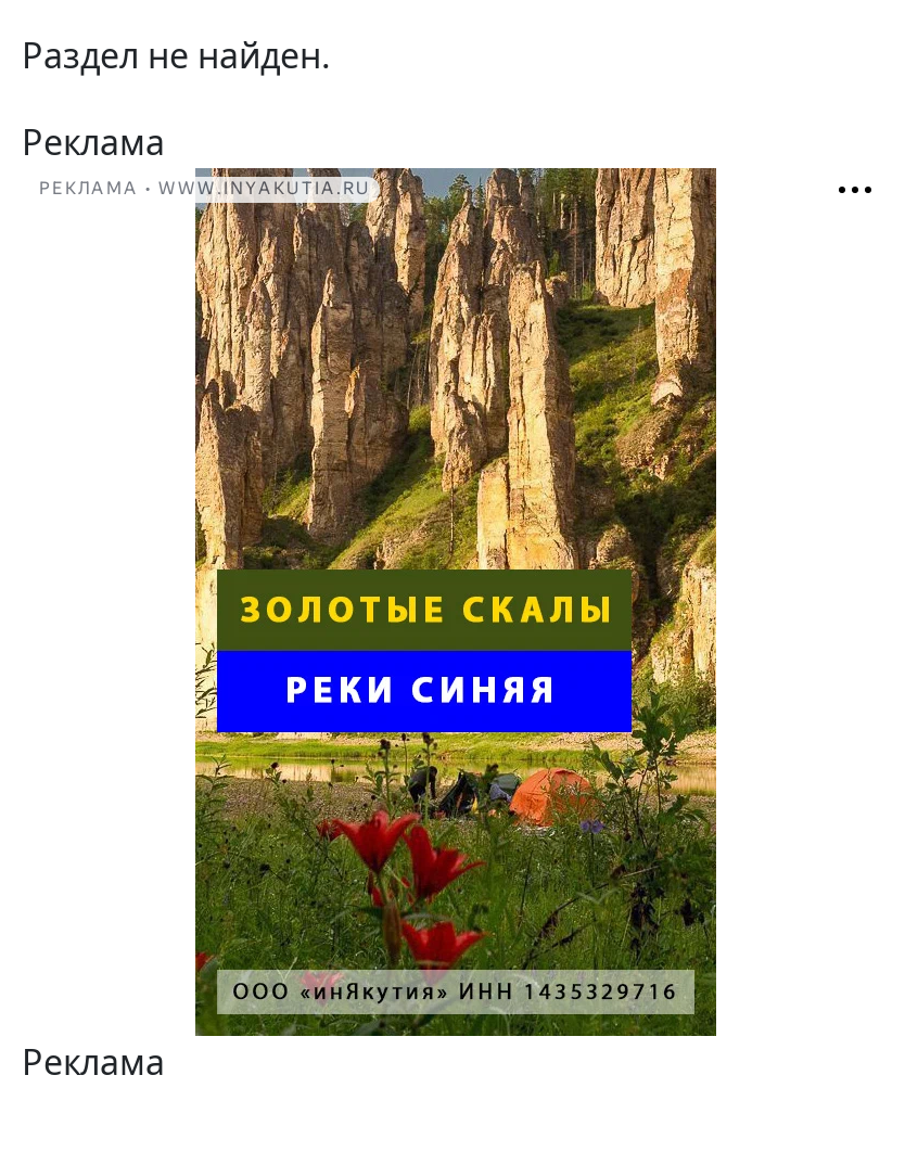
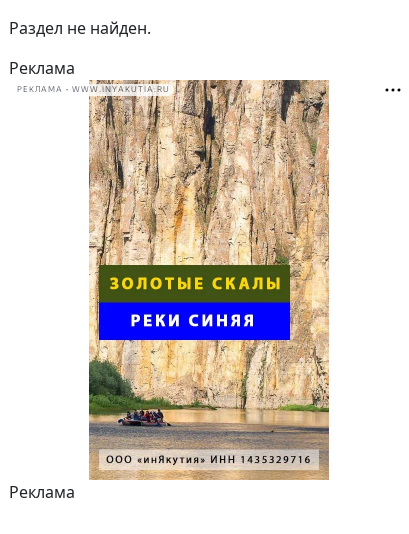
- [image]
+ [image]
